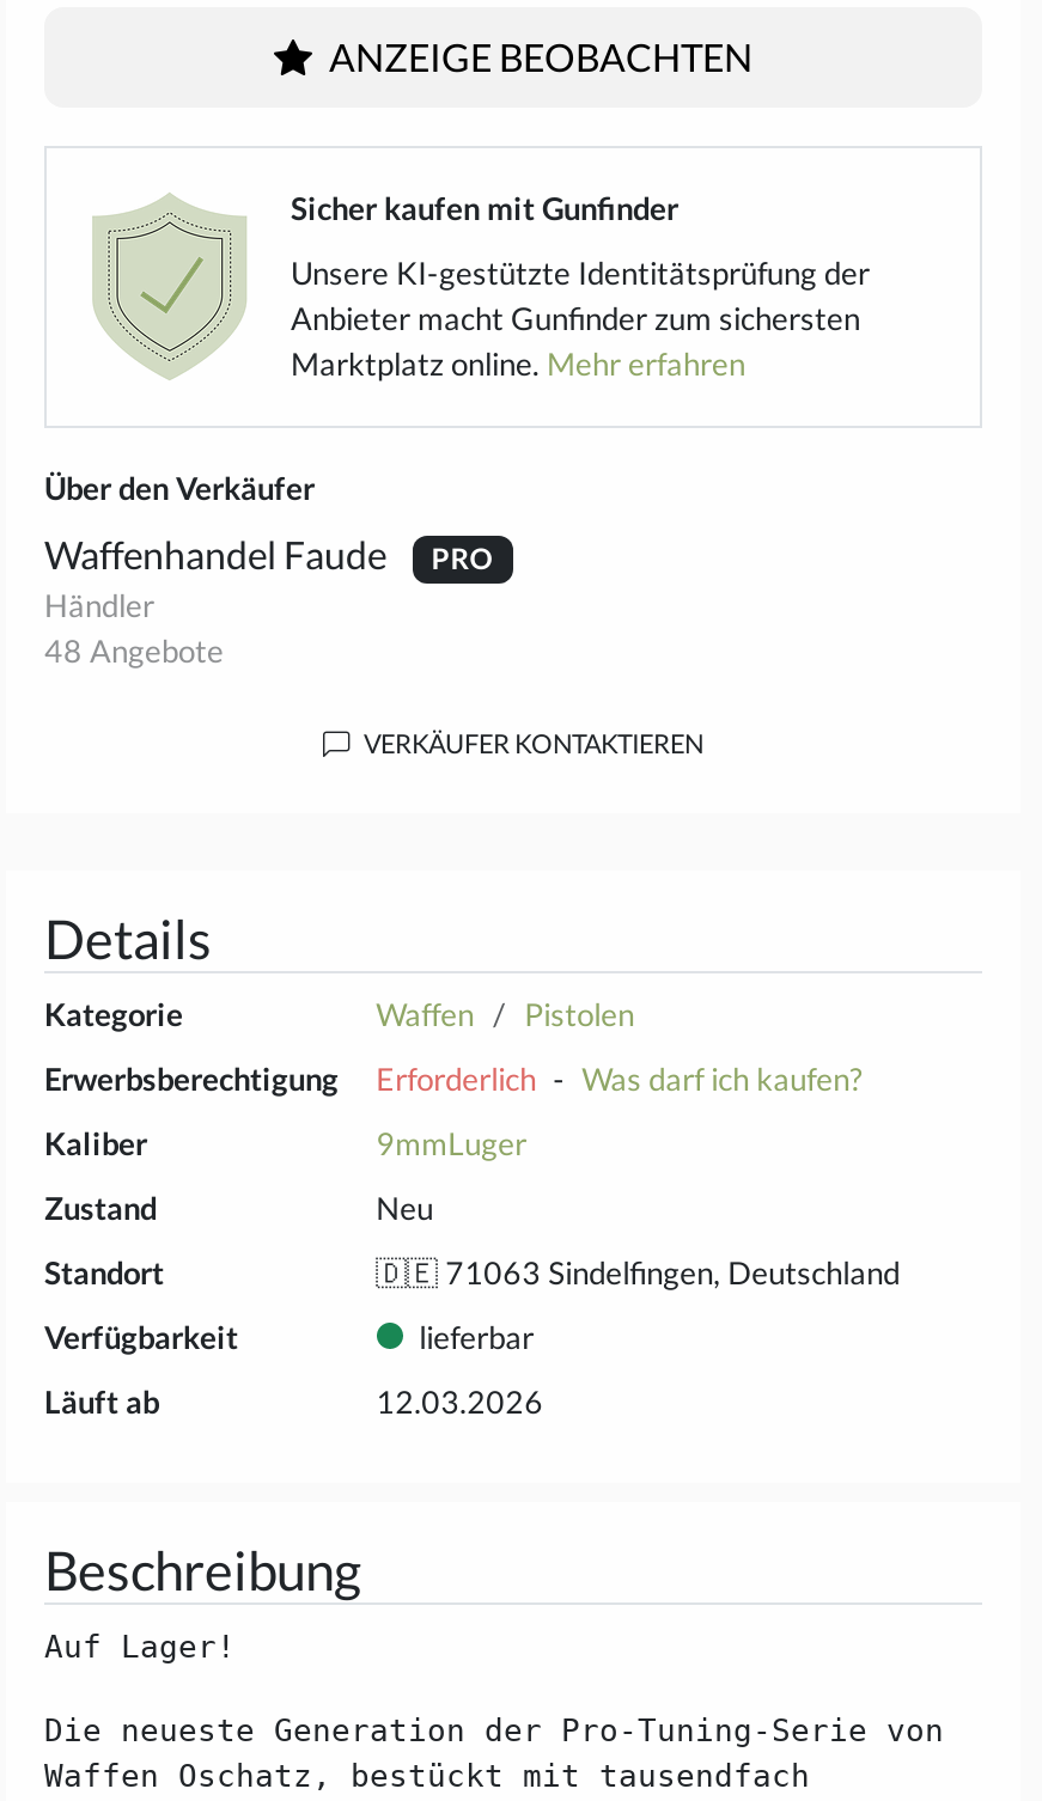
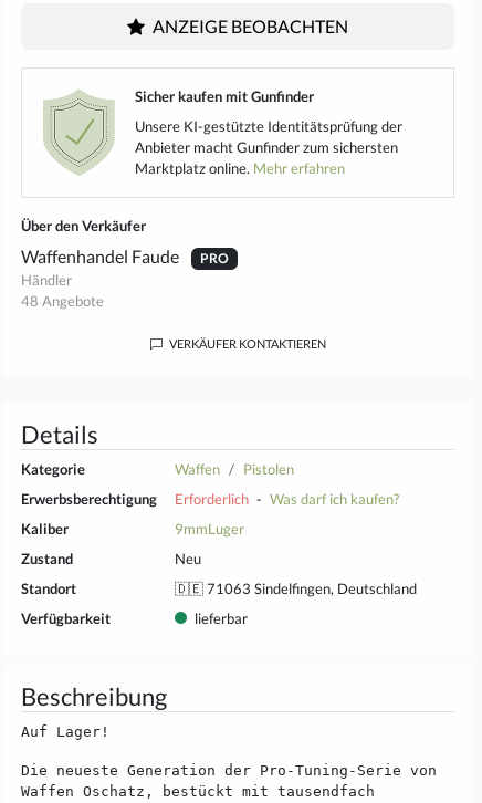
- Läuft ab
- 12.03.2026
